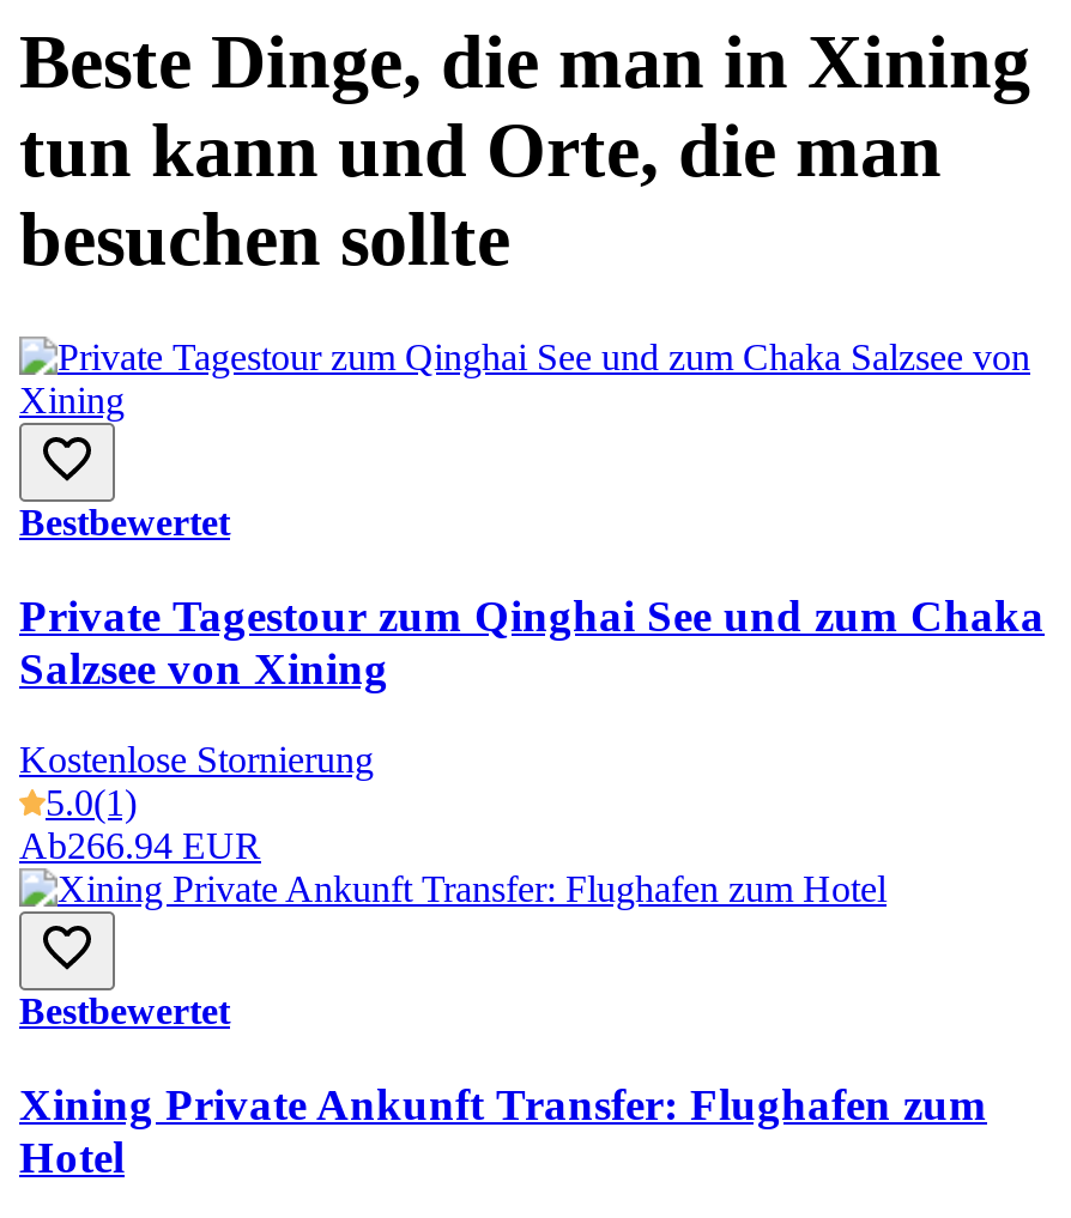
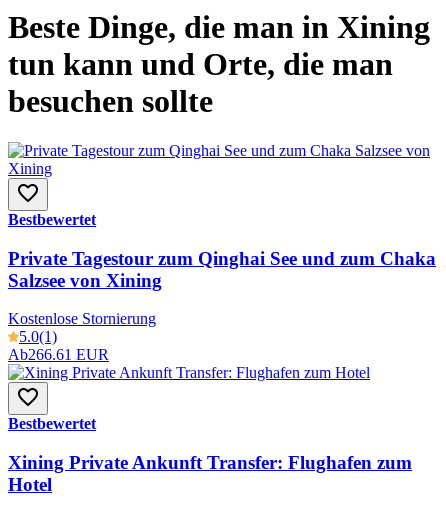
- Ab266.94 EUR
+ Ab266.61 EUR
